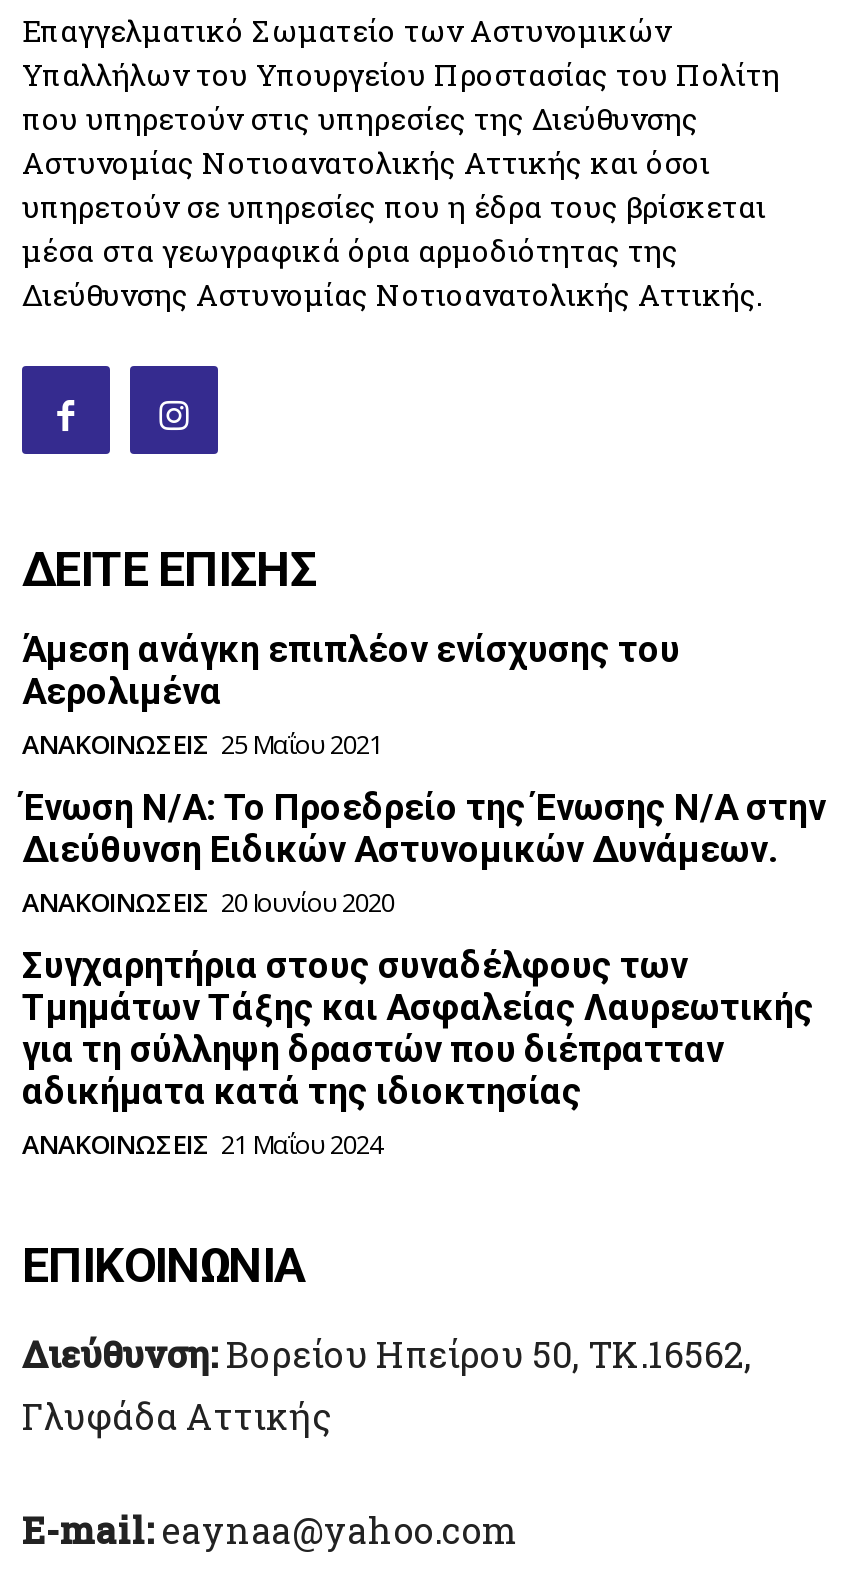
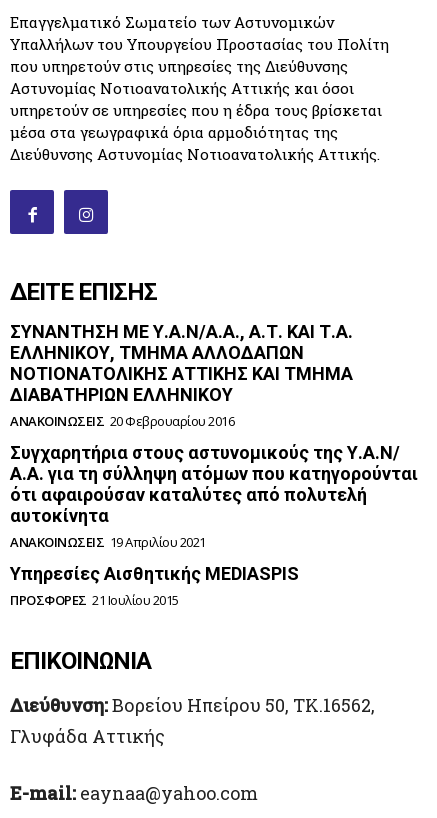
- Άμεση ανάγκη επιπλέον ενίσχυσης του
- Αερολιμένα
- ΑΝΑΚΟΙΝΏΣΕΙΣ 25 Μαΐου 2021
+ ΣΥΝΑΝΤΗΣΗ ΜΕ Υ.Α.Ν/Α.Α., Α.Τ. ΚΑΙ Τ.Α.
+ ΕΛΛΗΝΙΚΟΥ, ΤΜΗΜΑ ΑΛΛΟΔΑΠΩΝ
+ ΝΟΤΙΟΝΑΤΟΛΙΚΗΣ ΑΤΤΙΚΗΣ ΚΑΙ ΤΜΗΜΑ
+ ΔΙΑΒΑΤΗΡΙΩΝ ΕΛΛΗΝΙΚΟΥ
+ ΑΝΑΚΟΙΝΏΣΕΙΣ 20 Φεβρουαρίου 2016

- Ένωση Ν/Α: Το Προεδρείο της Ένωσης Ν/Α στην
- Διεύθυνση Ειδικών Αστυνομικών Δυνάμεων.
- ΑΝΑΚΟΙΝΏΣΕΙΣ 20 Ιουνίου 2020
+ Συγχαρητήρια στους αστυνομικούς της Υ.Α.Ν/
+ Α.Α. για τη σύλληψη ατόμων που κατηγορούνται
+ ότι αφαιρούσαν καταλύτες από πολυτελή
+ αυτοκίνητα
+ ΑΝΑΚΟΙΝΏΣΕΙΣ 19 Απριλίου 2021

- Συγχαρητήρια στους συναδέλφους των
- Τμημάτων Τάξης και Ασφαλείας Λαυρεωτικής
- για τη σύλληψη δραστών που διέπρατταν
- αδικήματα κατά της ιδιοκτησίας
- ΑΝΑΚΟΙΝΏΣΕΙΣ 21 Μαΐου 2024
+ Υπηρεσίες Αισθητικής MEDIASPIS
+ ΠΡΟΣΦΟΡΈΣ 21 Ιουλίου 2015
